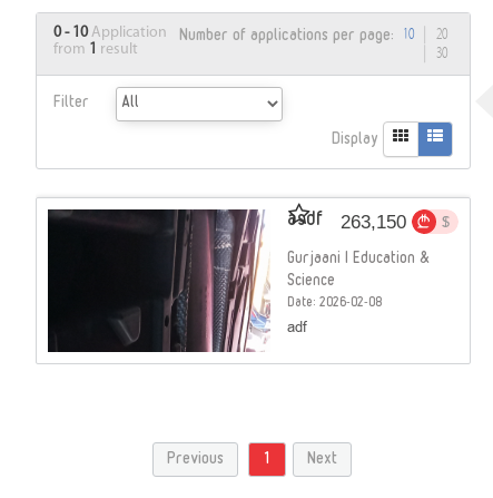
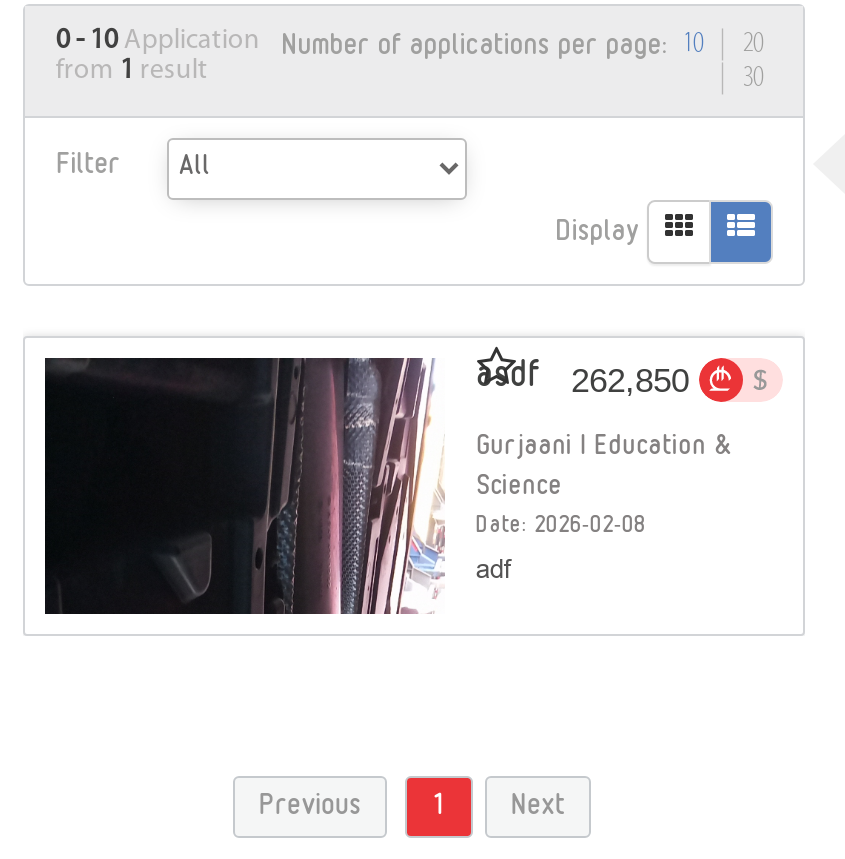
- asdf 263,150
+ asdf 262,850
